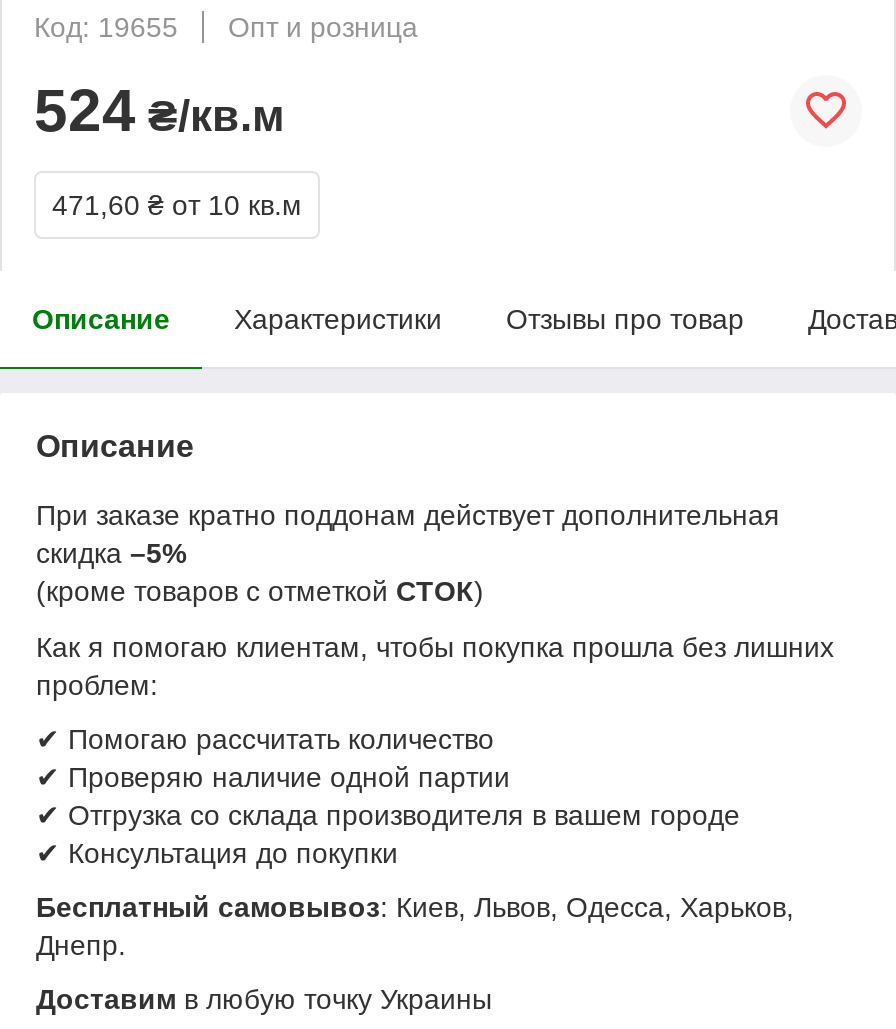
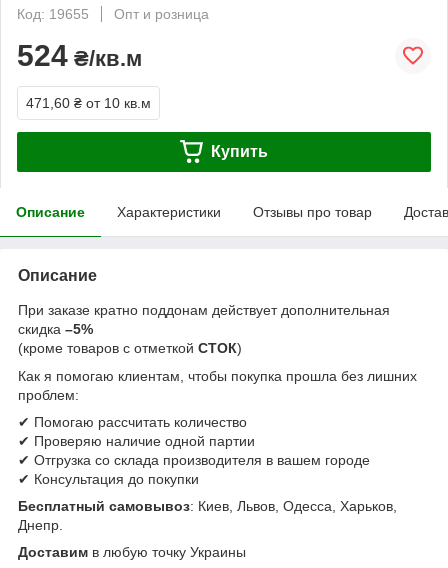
+ Купить
